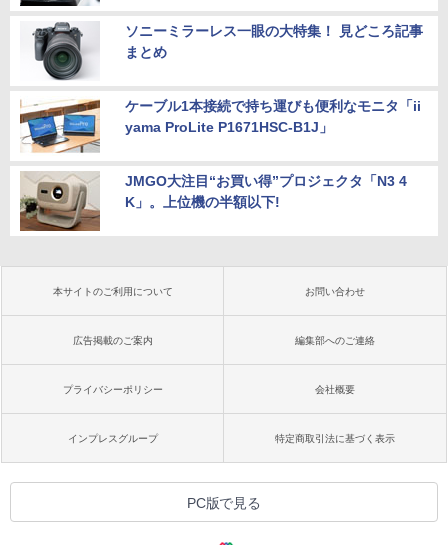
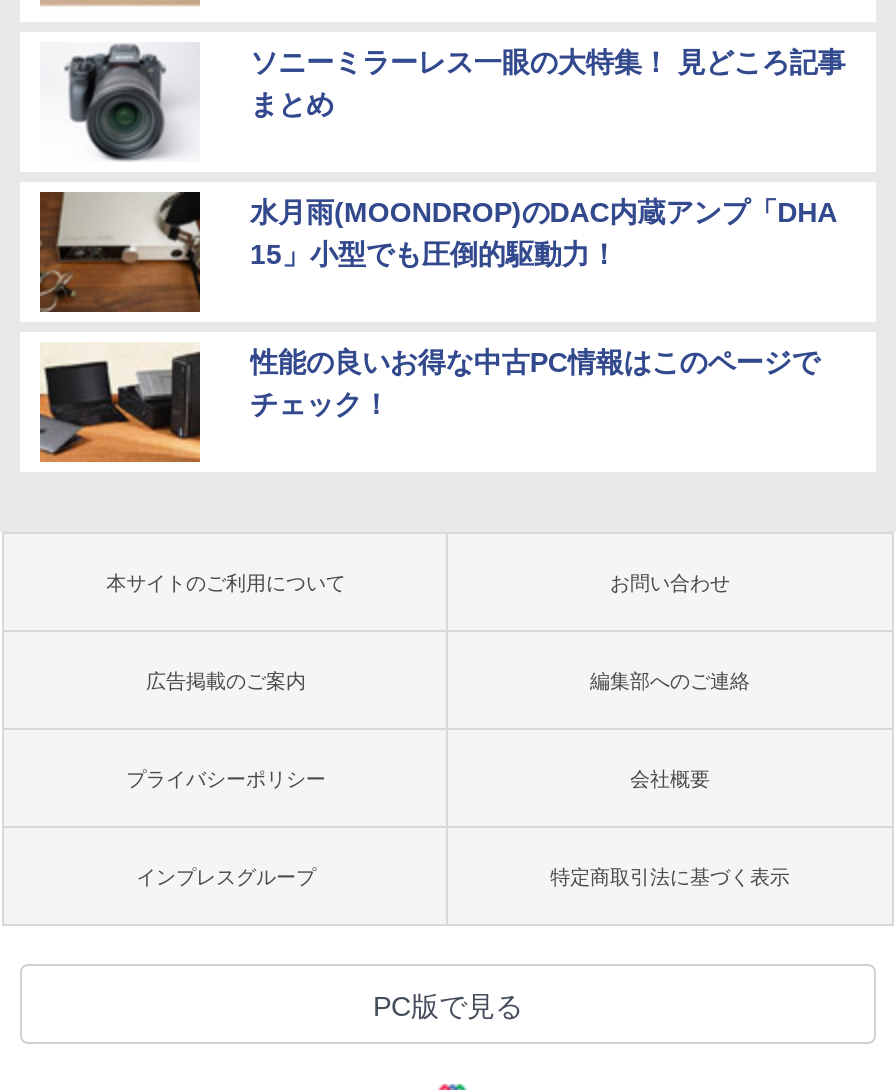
- [image]
- ケーブル1本接続で持ち運びも便利なモニタ「ii
- yama ProLite P1671HSC-B1J」
+ [image]
+ 水月雨(MOONDROP)のDAC内蔵アンプ「DHA
+ 15」小型でも圧倒的駆動力！

- [image]
- JMGO大注目“お買い得”プロジェクタ「N3 4
- K」。上位機の半額以下!
+ [image]
+ 性能の良いお得な中古PC情報はこのページで
+ チェック！
